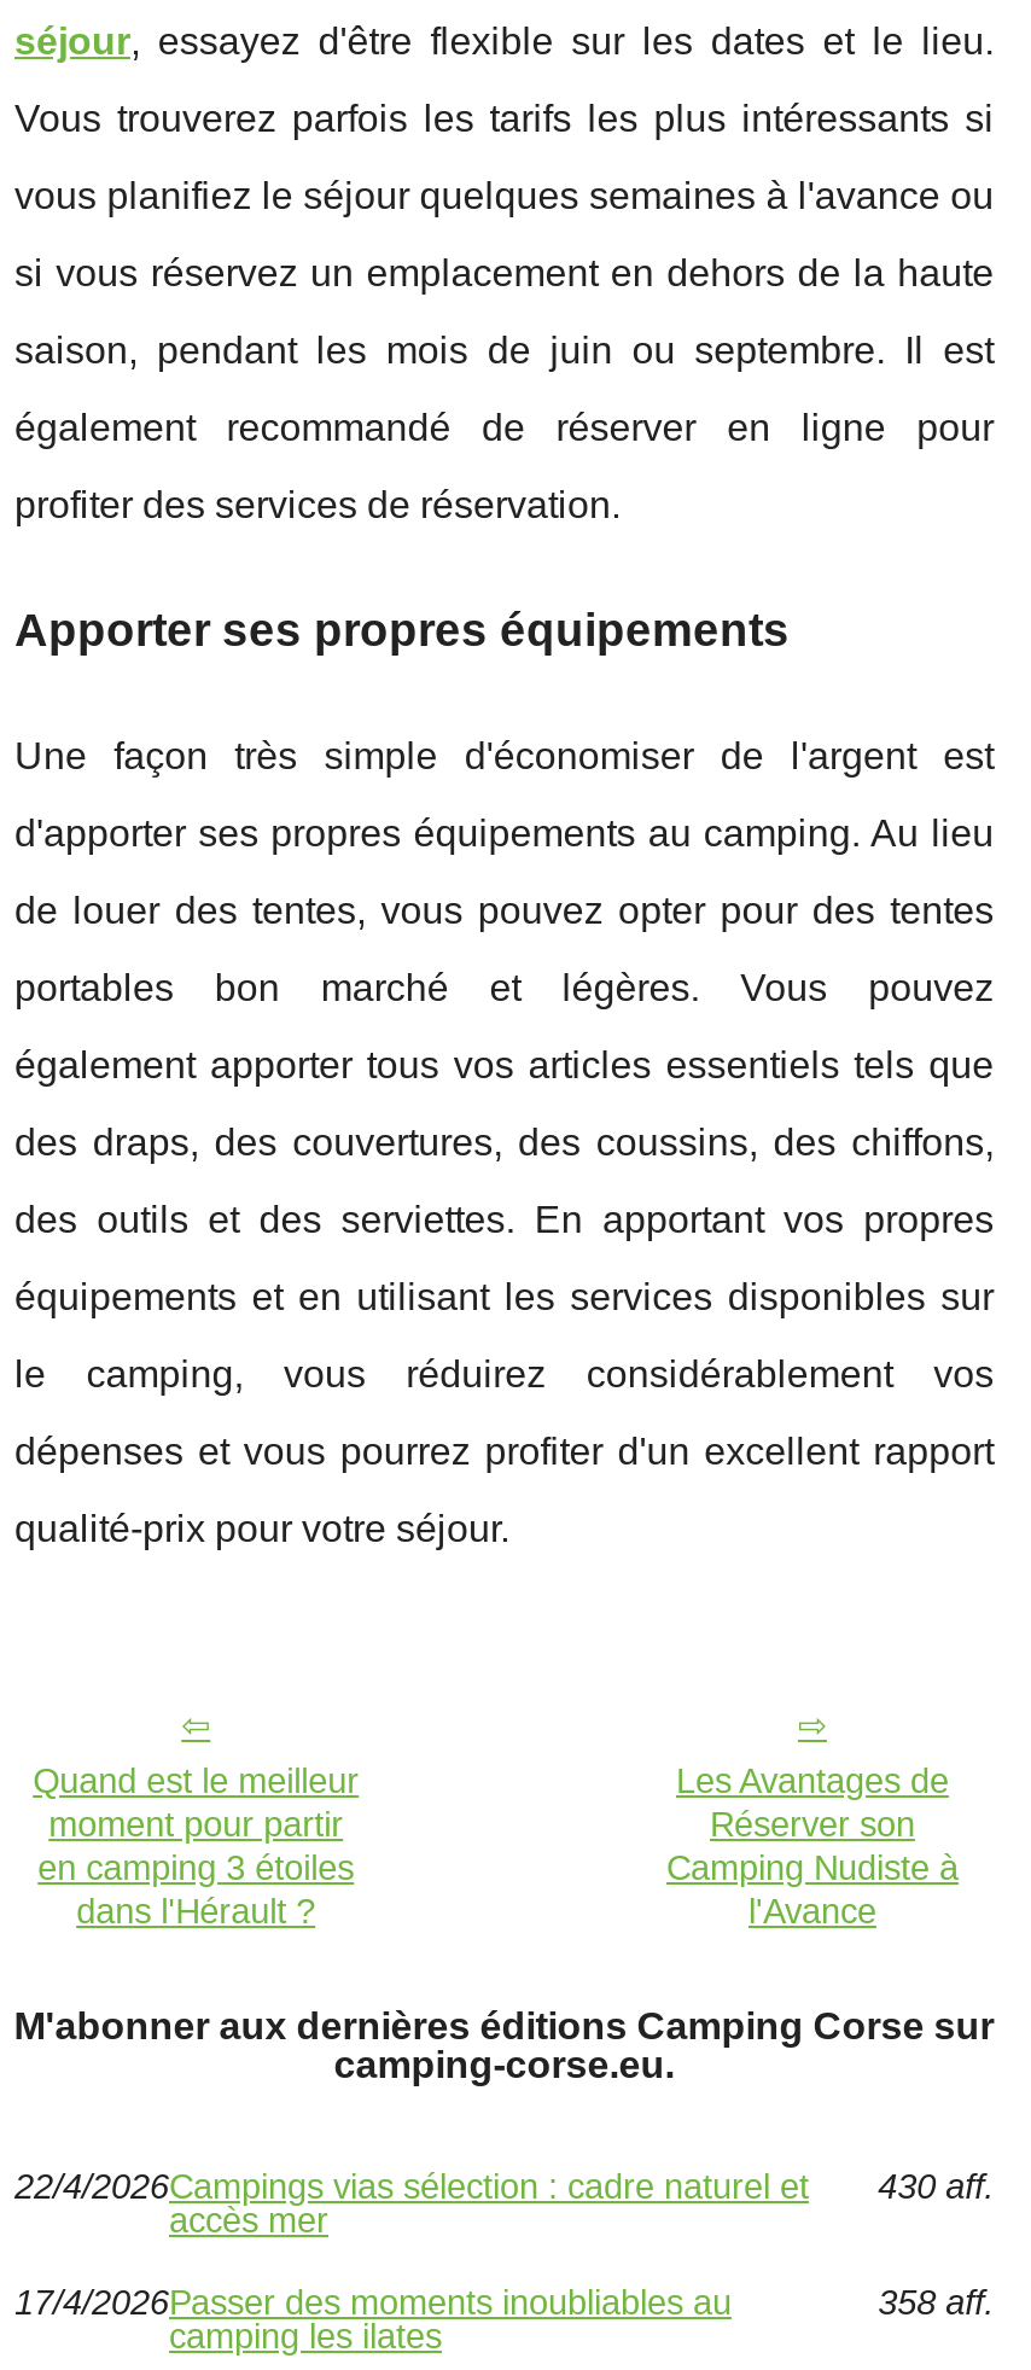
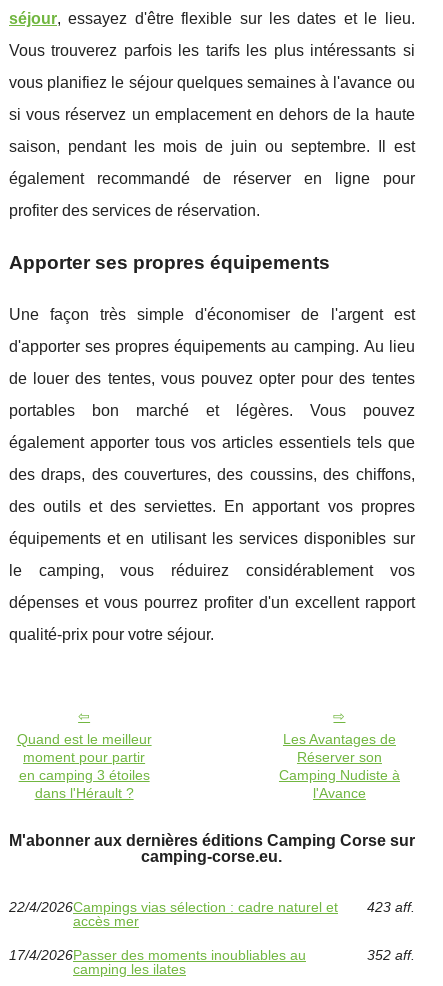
- 22/4/2026Campings vias sélection : cadre naturel et 430 aff.
+ 22/4/2026Campings vias sélection : cadre naturel et 423 aff.

- 358 aff.
+ 352 aff.
